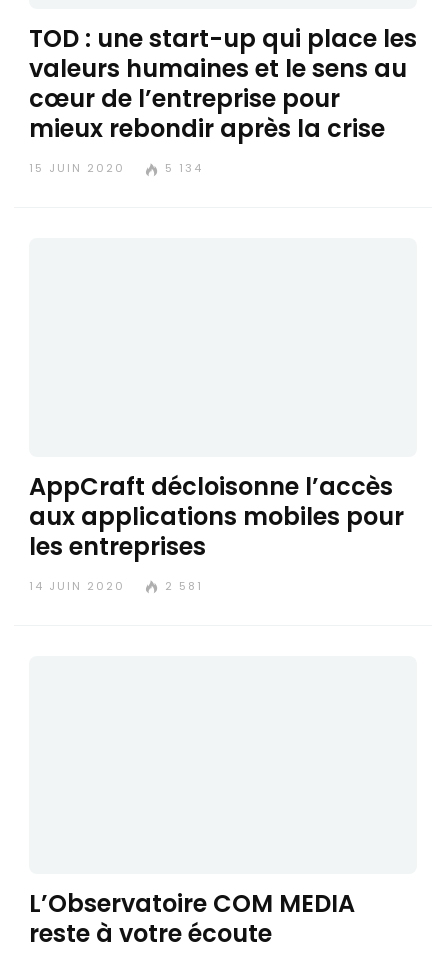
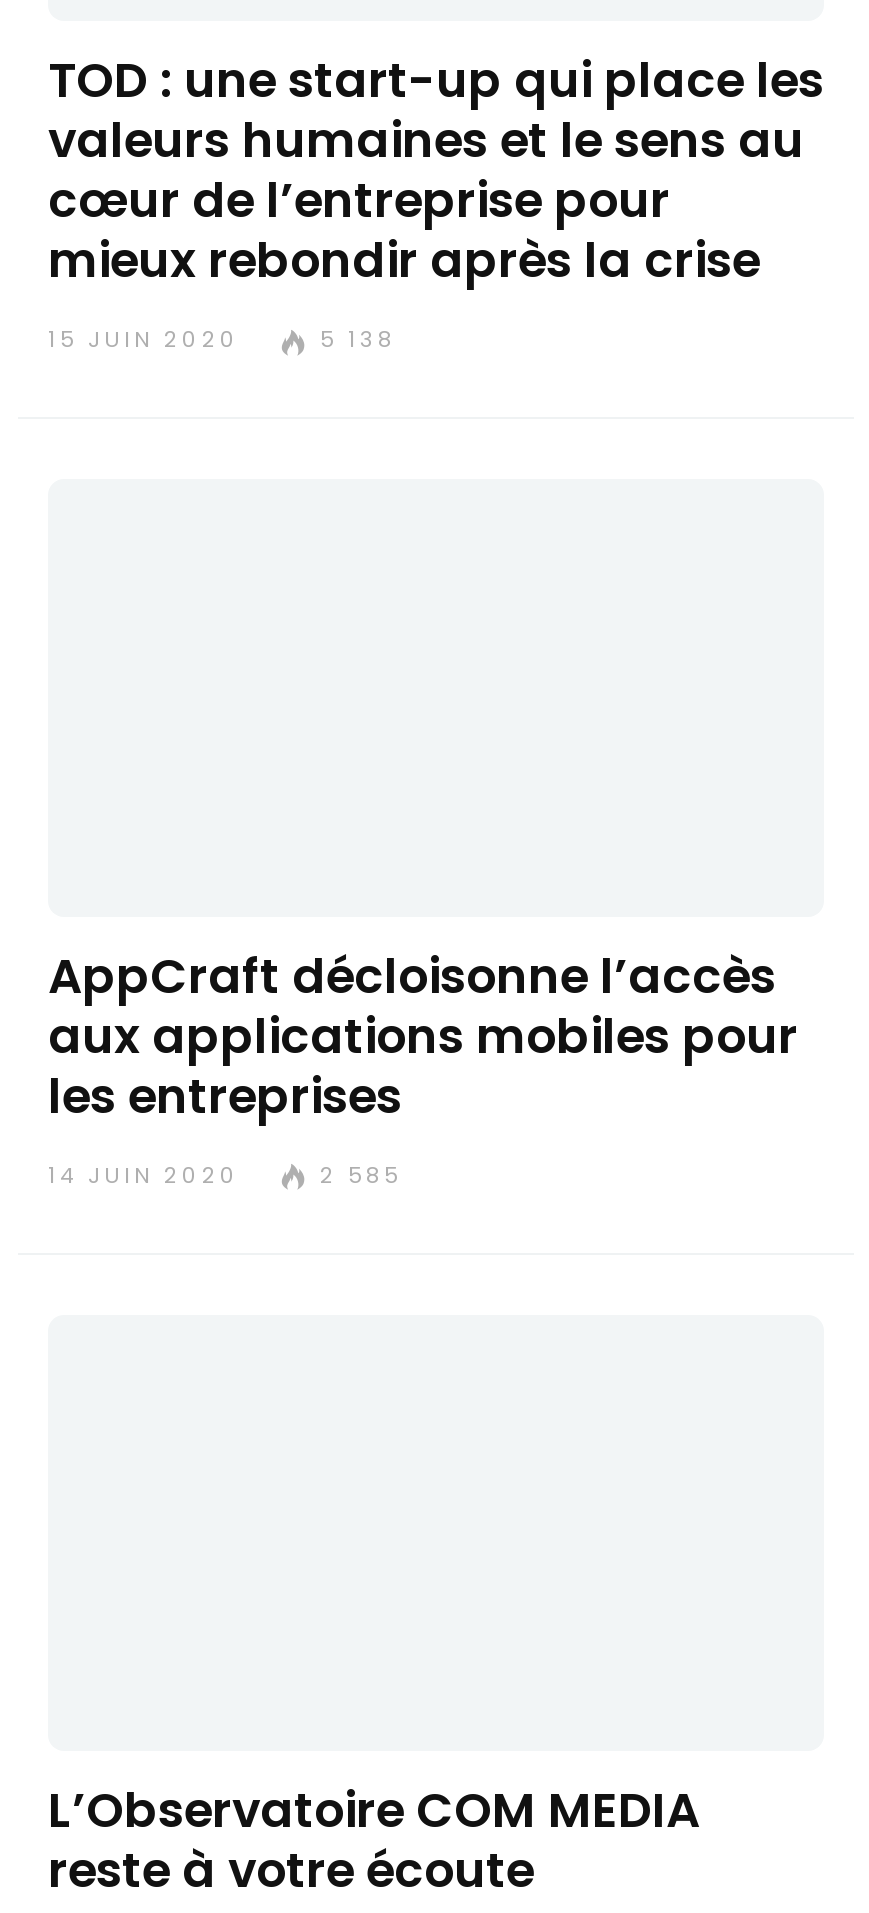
- 5 134
+ 5 138

- 2 581
+ 2 585
